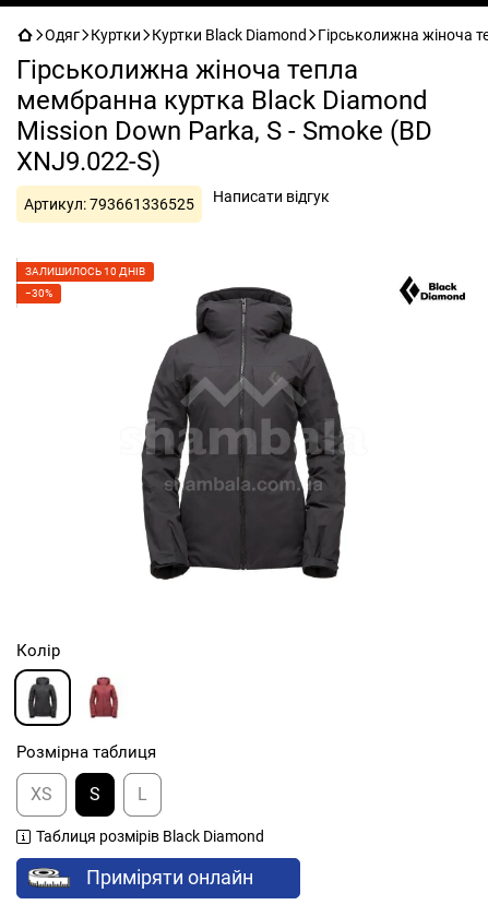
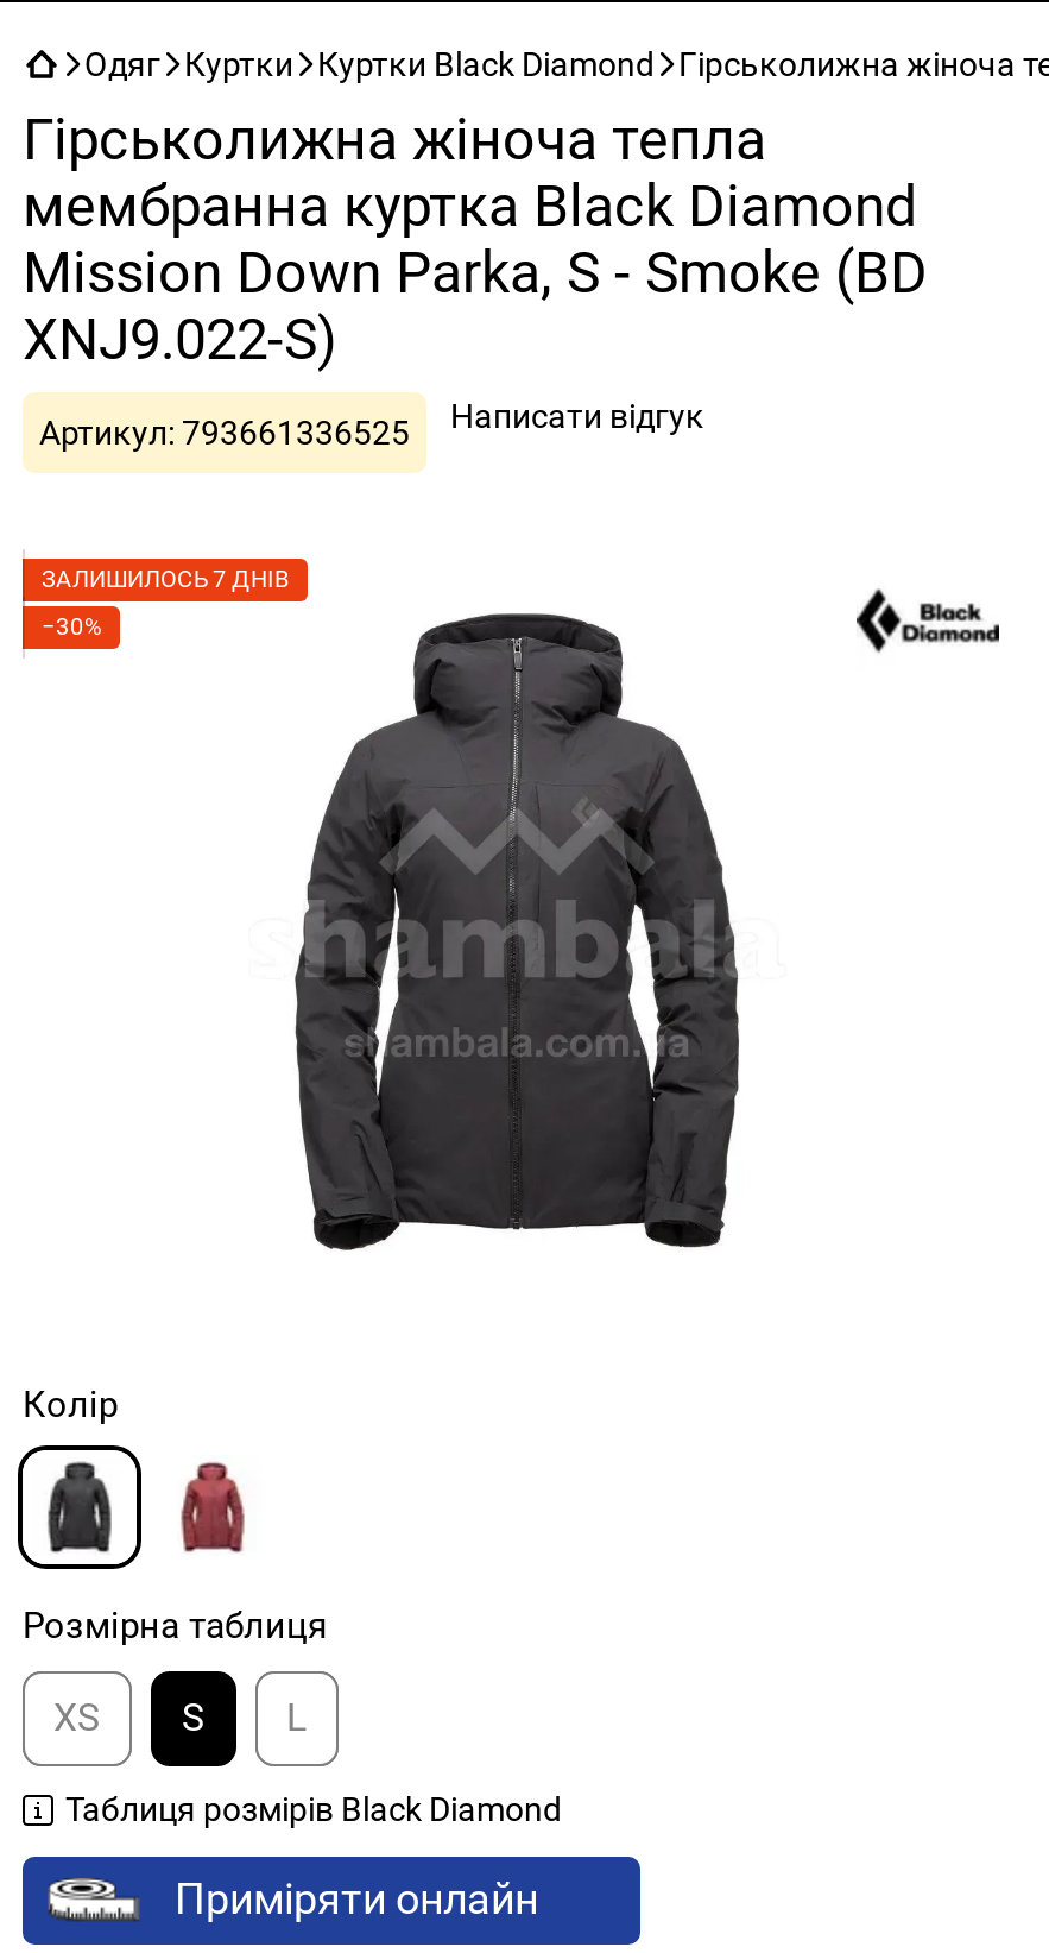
- ЗАЛИШИЛОСЬ 10 ДНІВ
+ ЗАЛИШИЛОСЬ 7 ДНІВ
